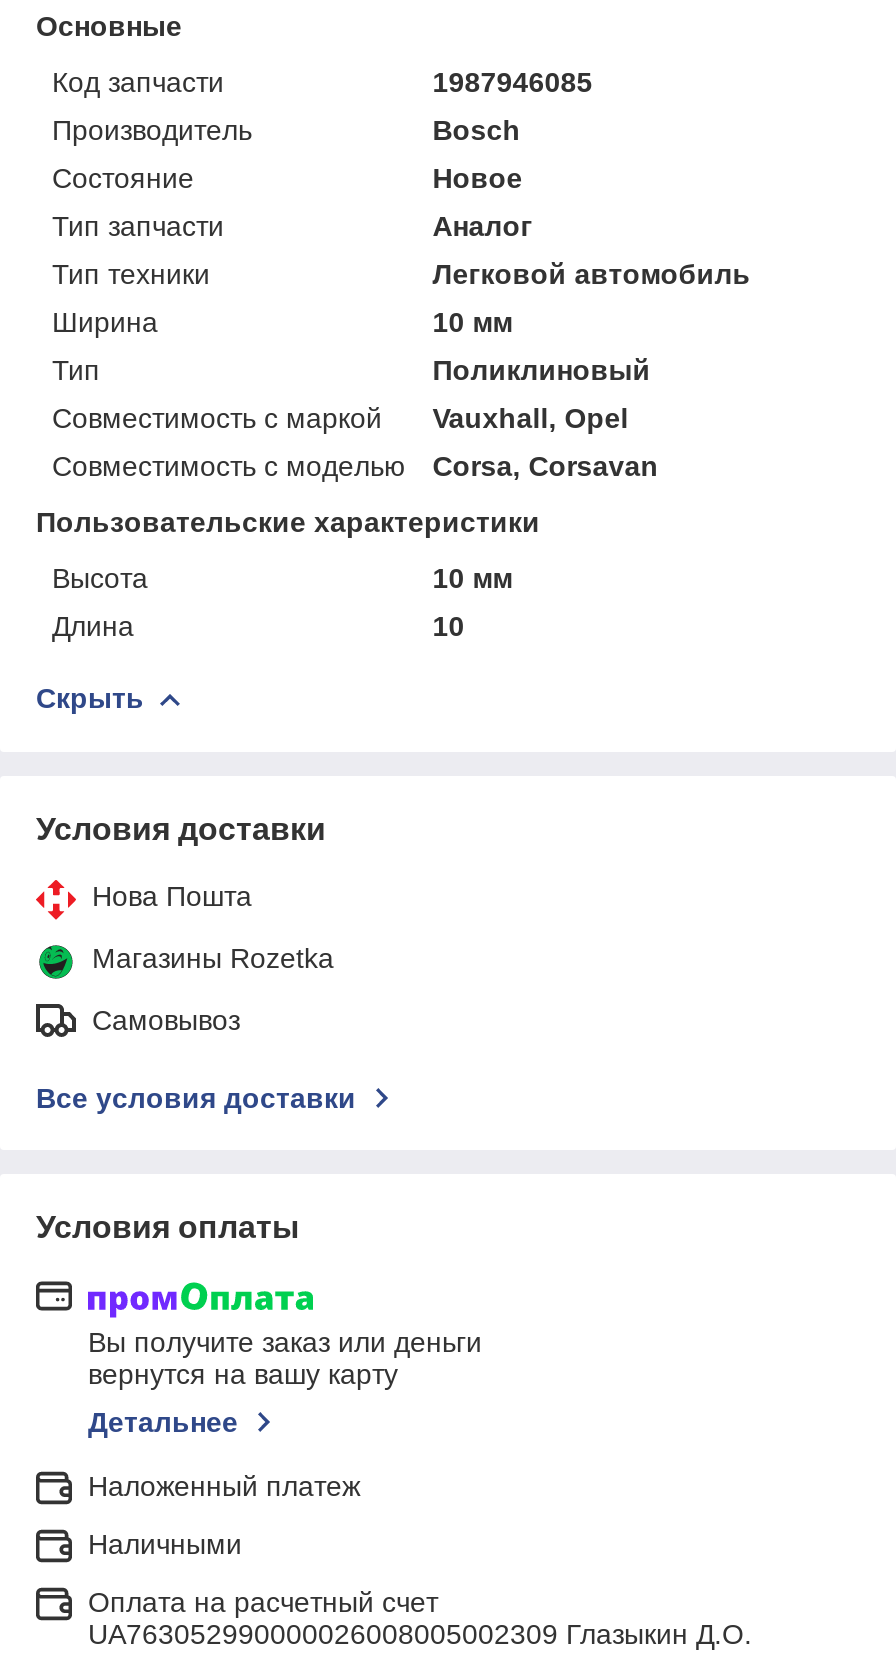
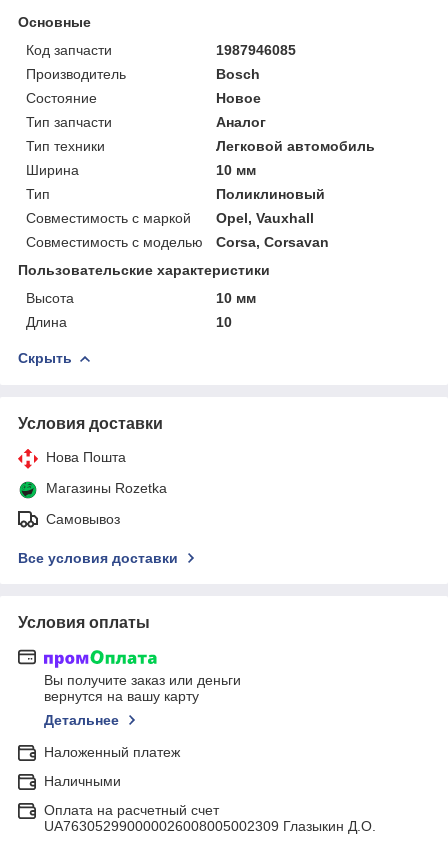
- Vauxhall, Opel
+ Opel, Vauxhall
